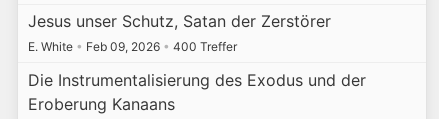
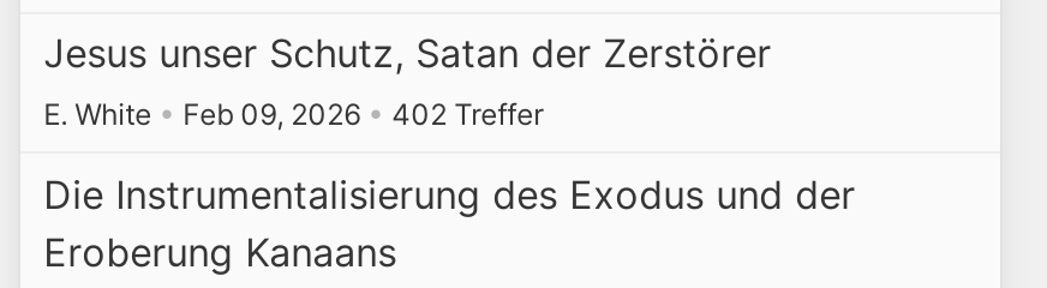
- E. White • Feb 09, 2026 • 400 Treffer
+ E. White • Feb 09, 2026 • 402 Treffer
